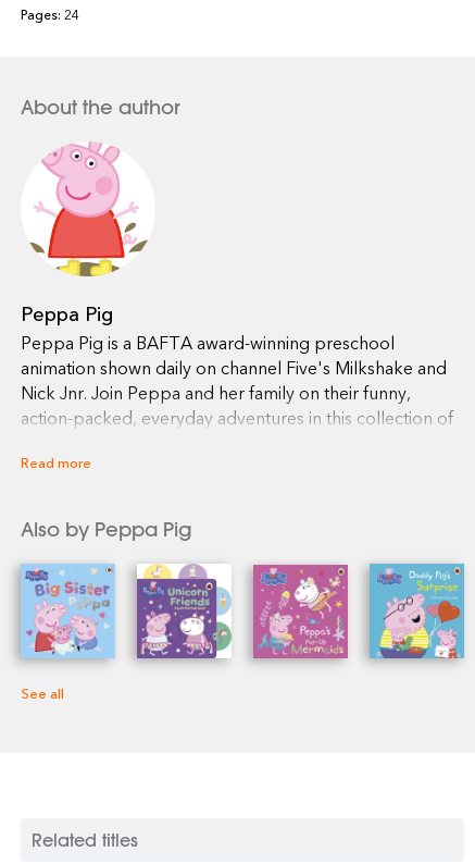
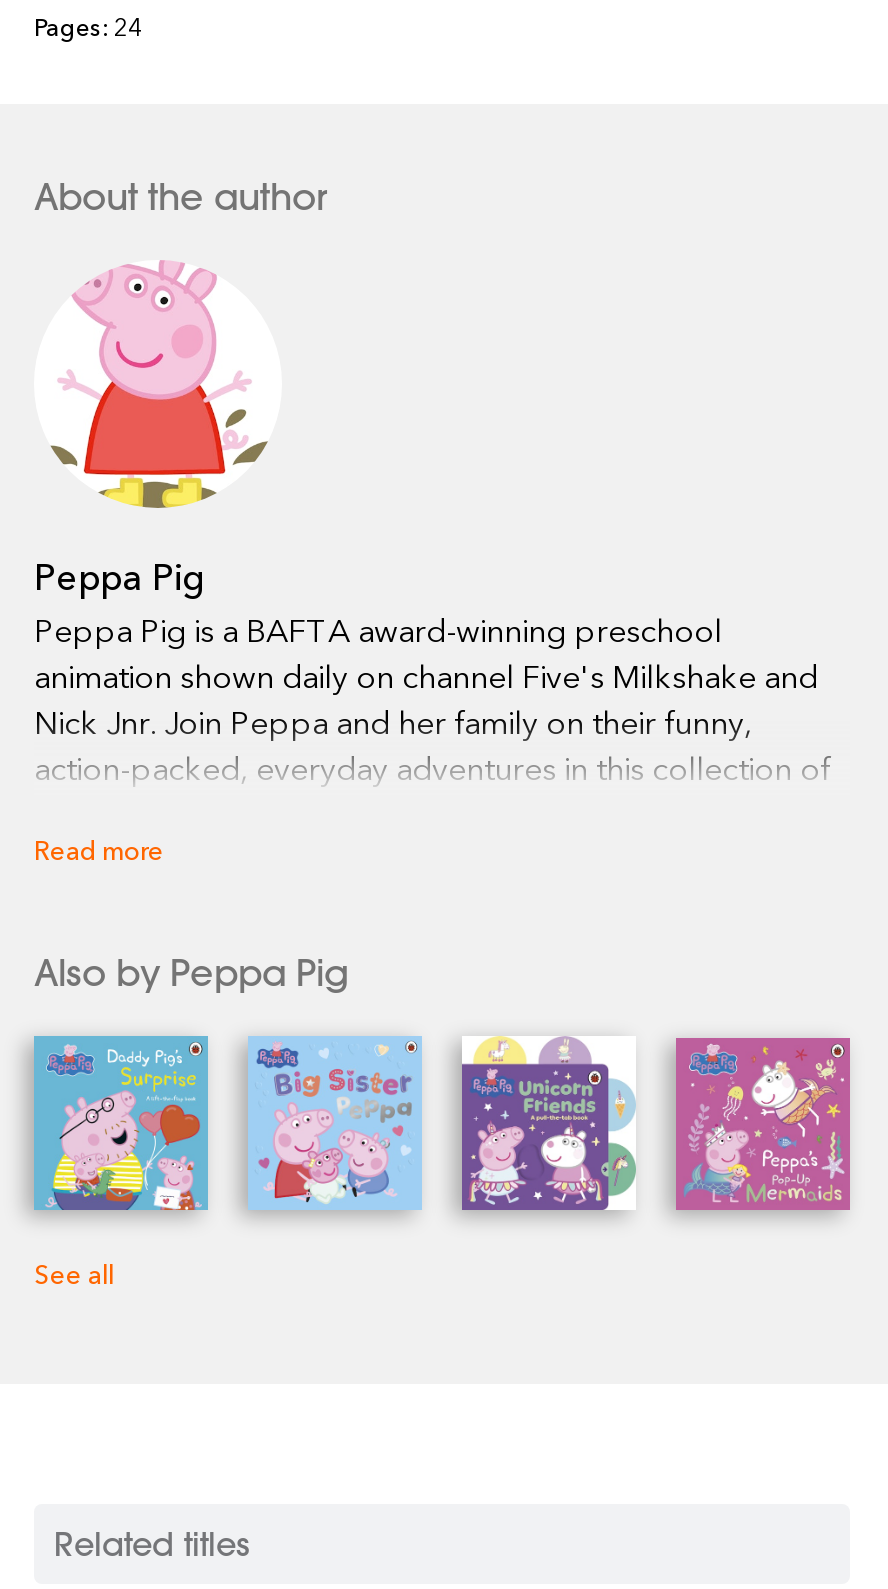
- [image]
+ [image]

- [image]
+ [image]

- [image]
+ [image]

- [image]
+ [image]
